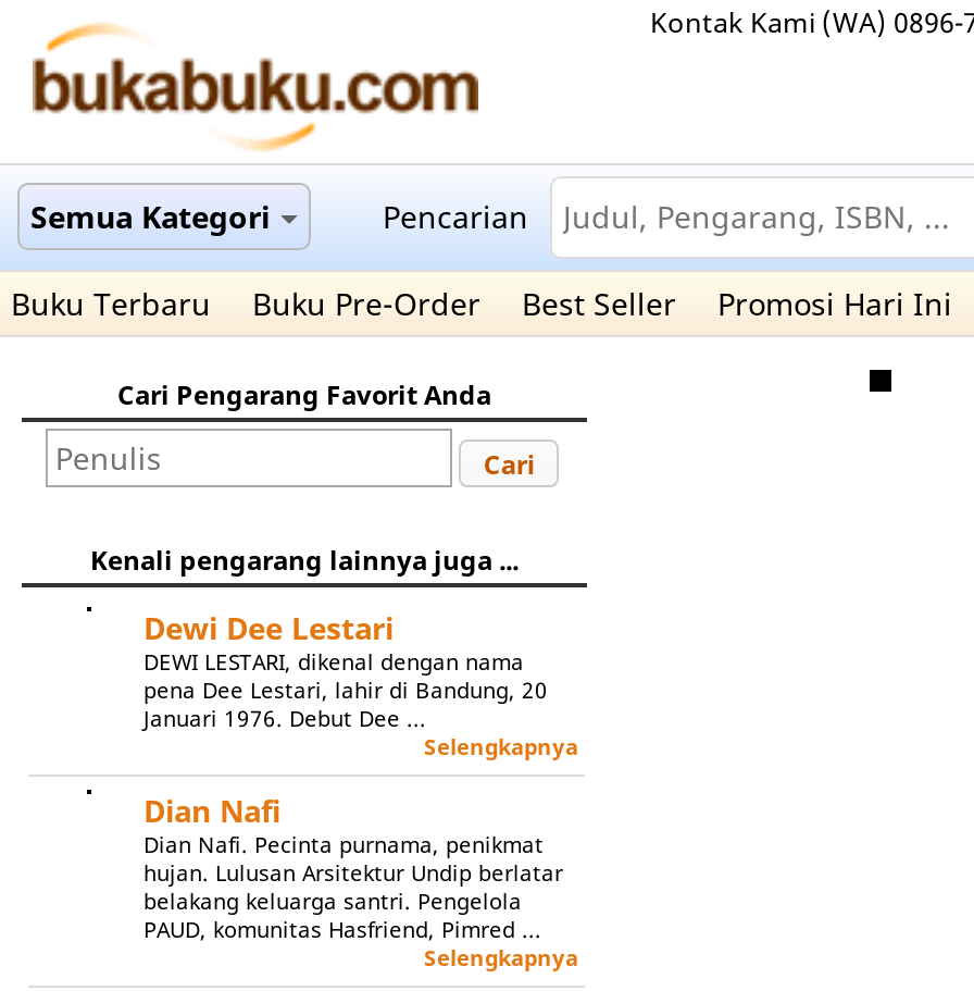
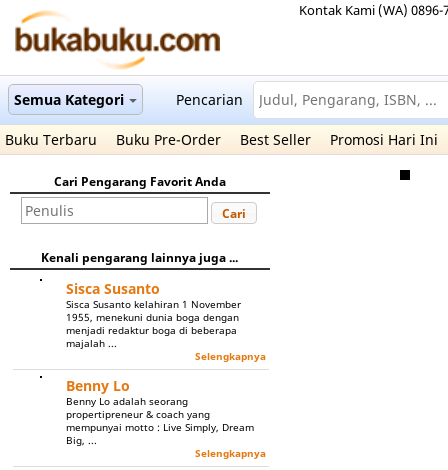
- Dewi Dee Lestari
- DEWI LESTARI, dikenal dengan nama
- pena Dee Lestari, lahir di Bandung, 20
- Januari 1976. Debut Dee ...
+ Sisca Susanto
+ Sisca Susanto kelahiran 1 November
+ 1955, menekuni dunia boga dengan
+ menjadi redaktur boga di beberapa
+ majalah ...

- Dian Nafi
- Dian Nafi. Pecinta purnama, penikmat
- hujan. Lulusan Arsitektur Undip berlatar
- belakang keluarga santri. Pengelola
- PAUD, komunitas Hasfriend, Pimred ...
+ Benny Lo
+ Benny Lo adalah seorang
+ propertipreneur & coach yang
+ mempunyai motto : Live Simply, Dream
+ Big, ...
